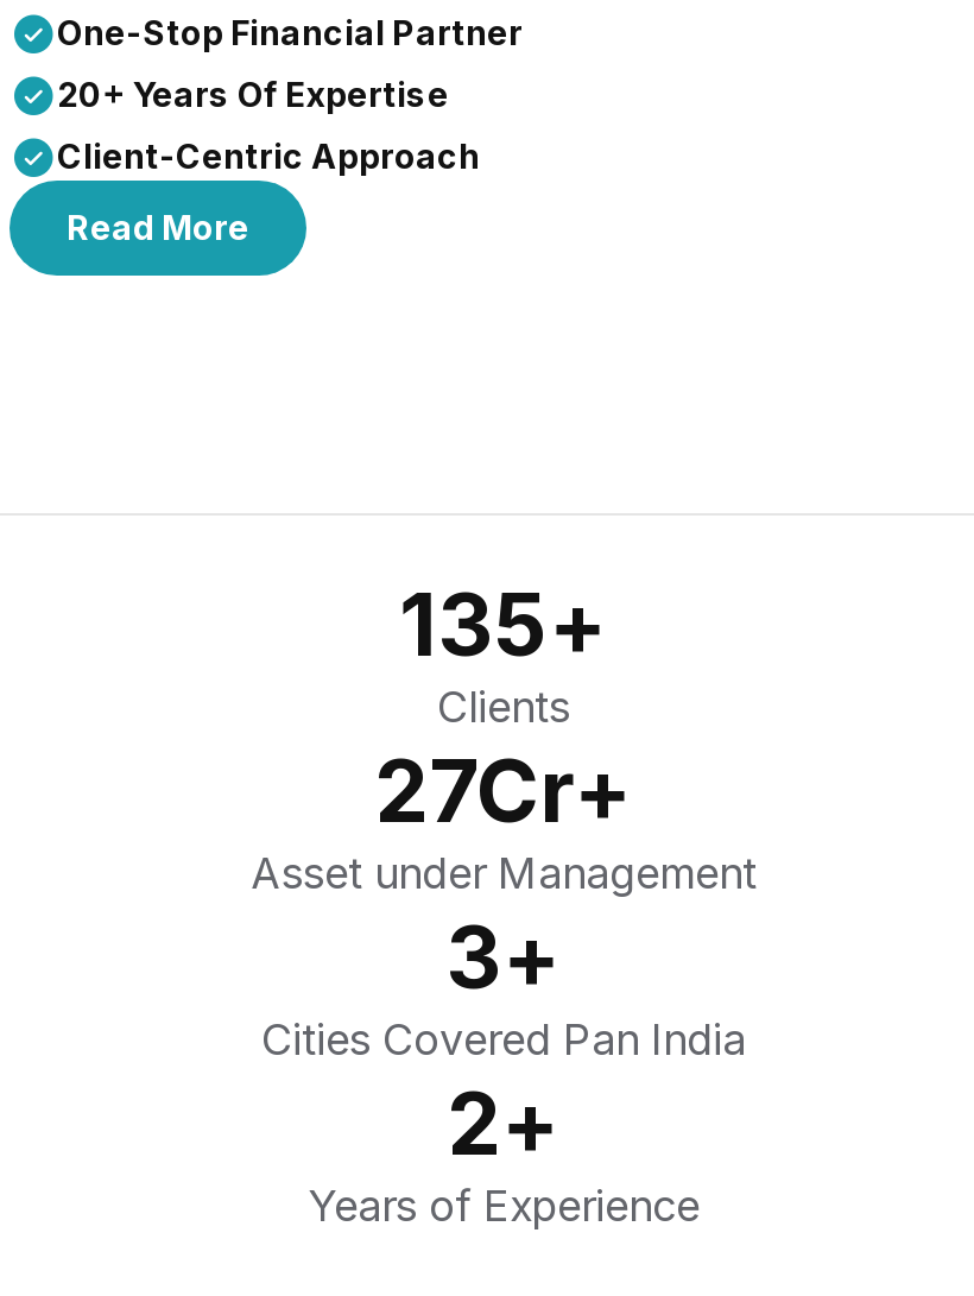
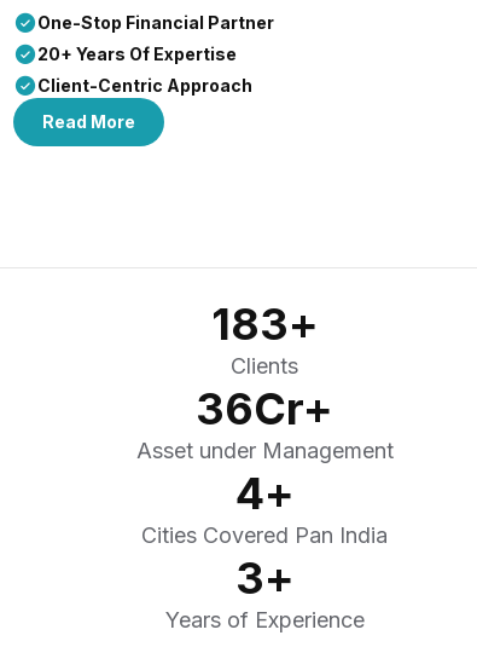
- 135+
+ 183+

- 27Cr+
+ 36Cr+

- 3+
+ 4+

- 2+
+ 3+
